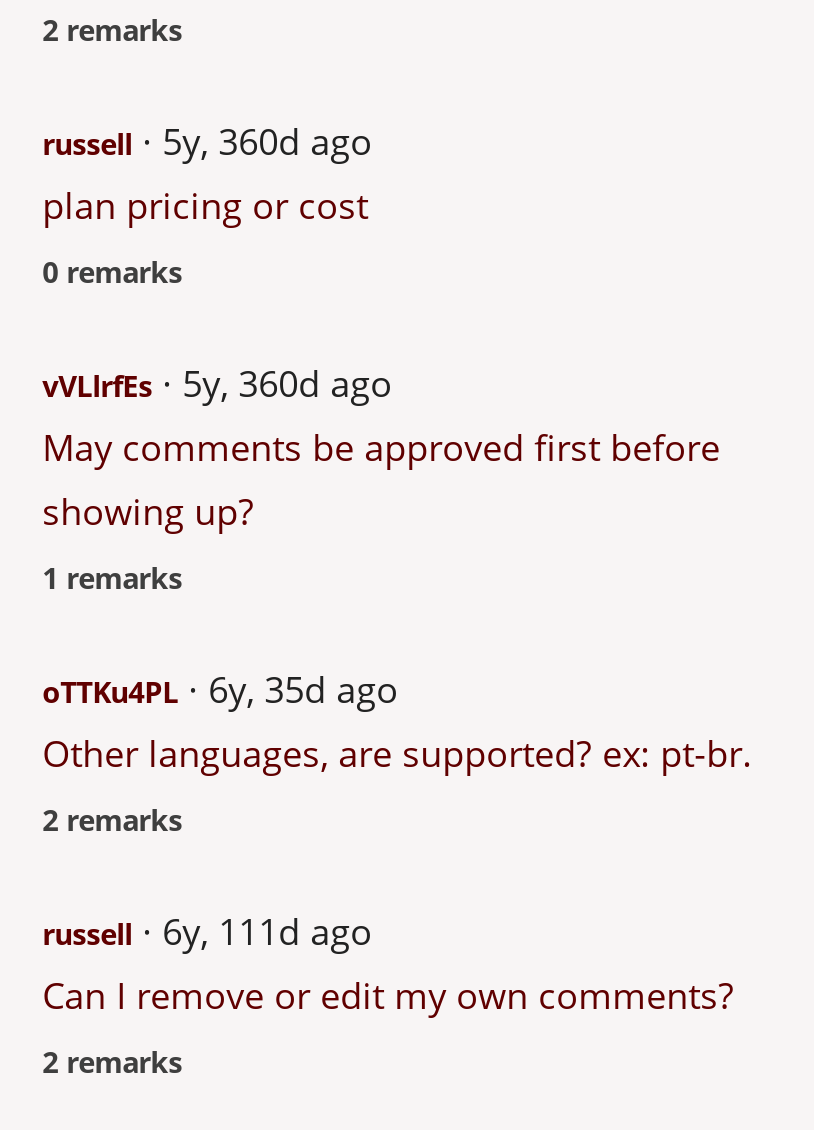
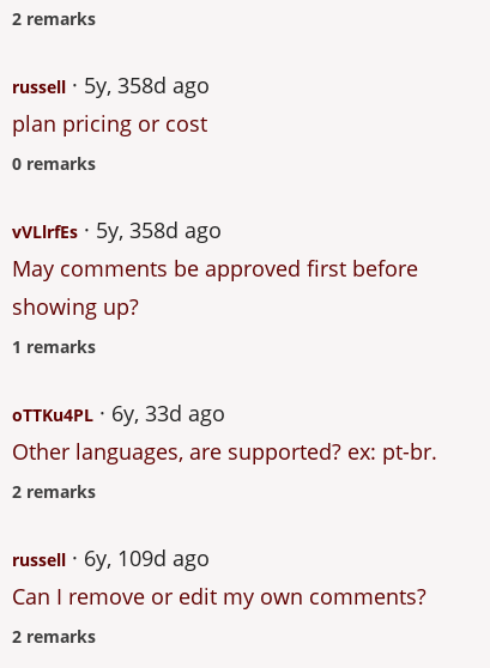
- russell 5y, 360d ago
+ russell 5y, 358d ago

- vVLlrfEs 5y, 360d ago
+ vVLlrfEs 5y, 358d ago

- oTTKu4PL 6y, 35d ago
+ oTTKu4PL 6y, 33d ago

- russell 6y, 111d ago
+ russell 6y, 109d ago
